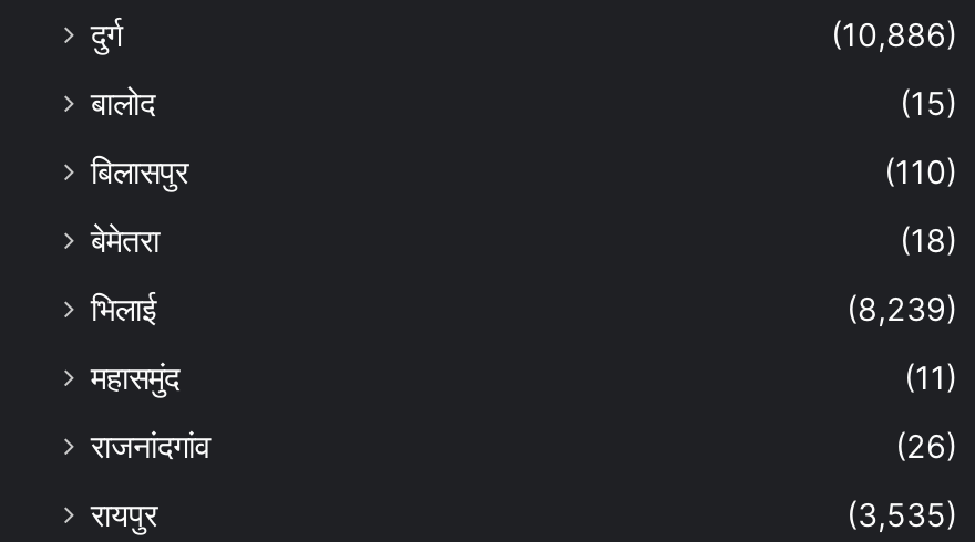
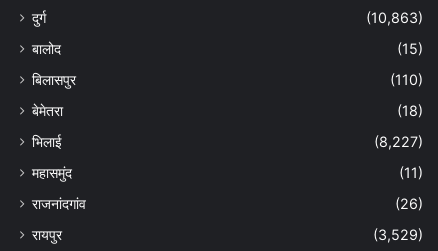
- (10,886)
+ (10,863)

- (8,239)
+ (8,227)

- (3,535)
+ (3,529)
